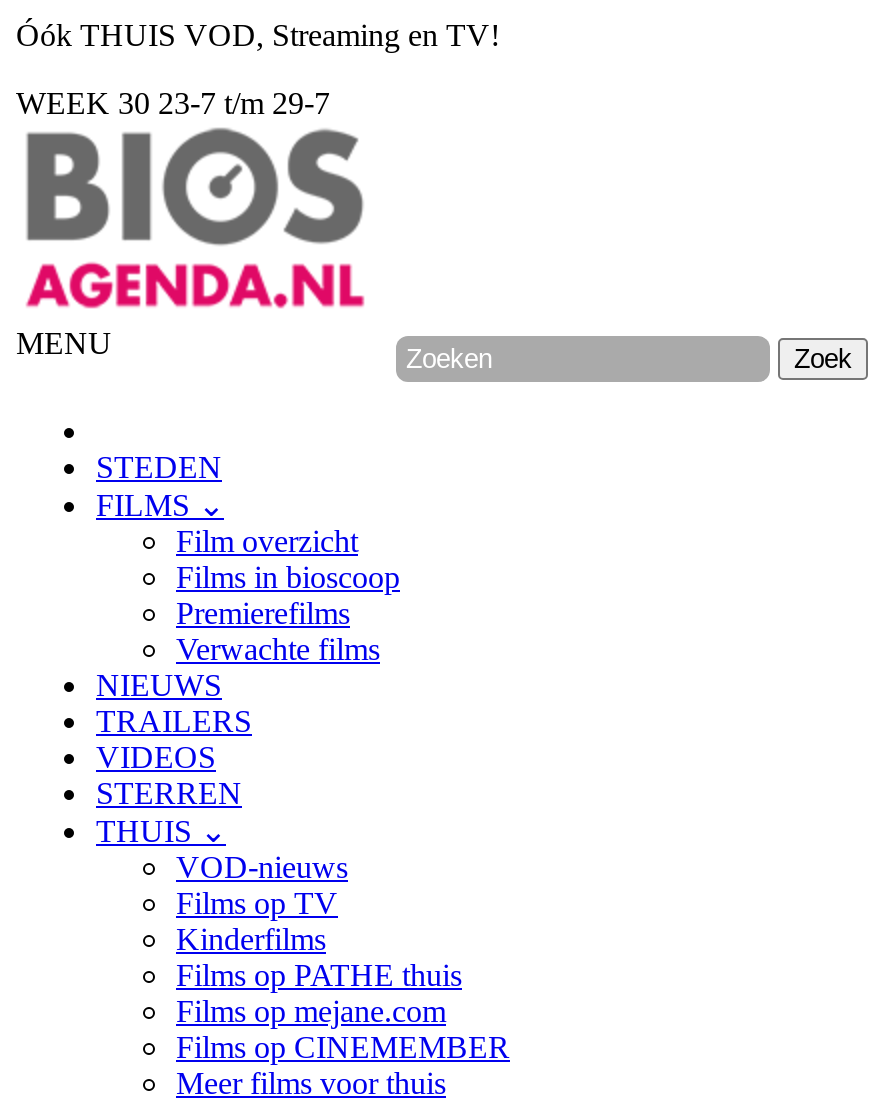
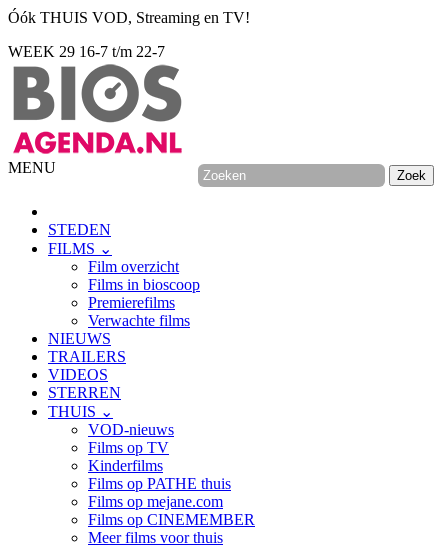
- WEEK 30 23-7 t/m 29-7
+ WEEK 29 16-7 t/m 22-7
